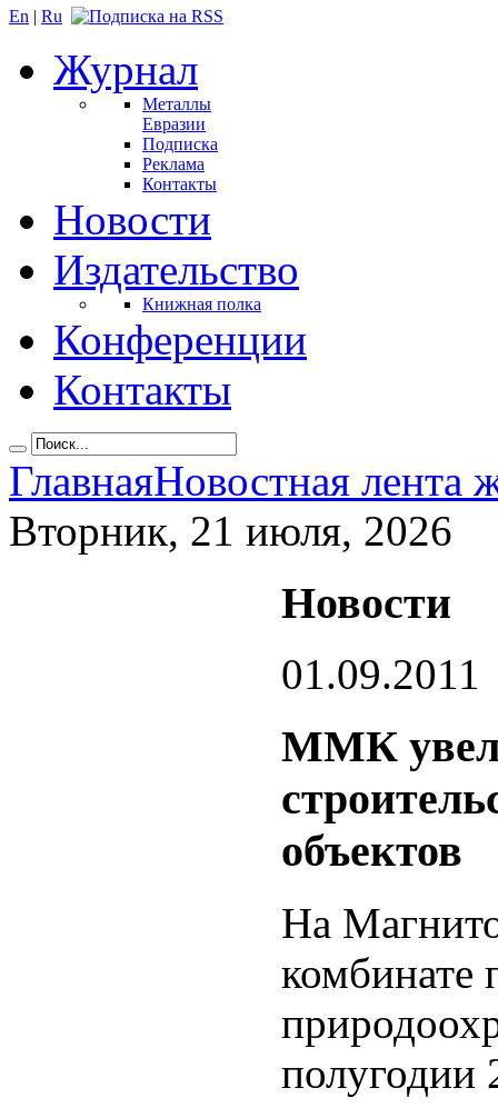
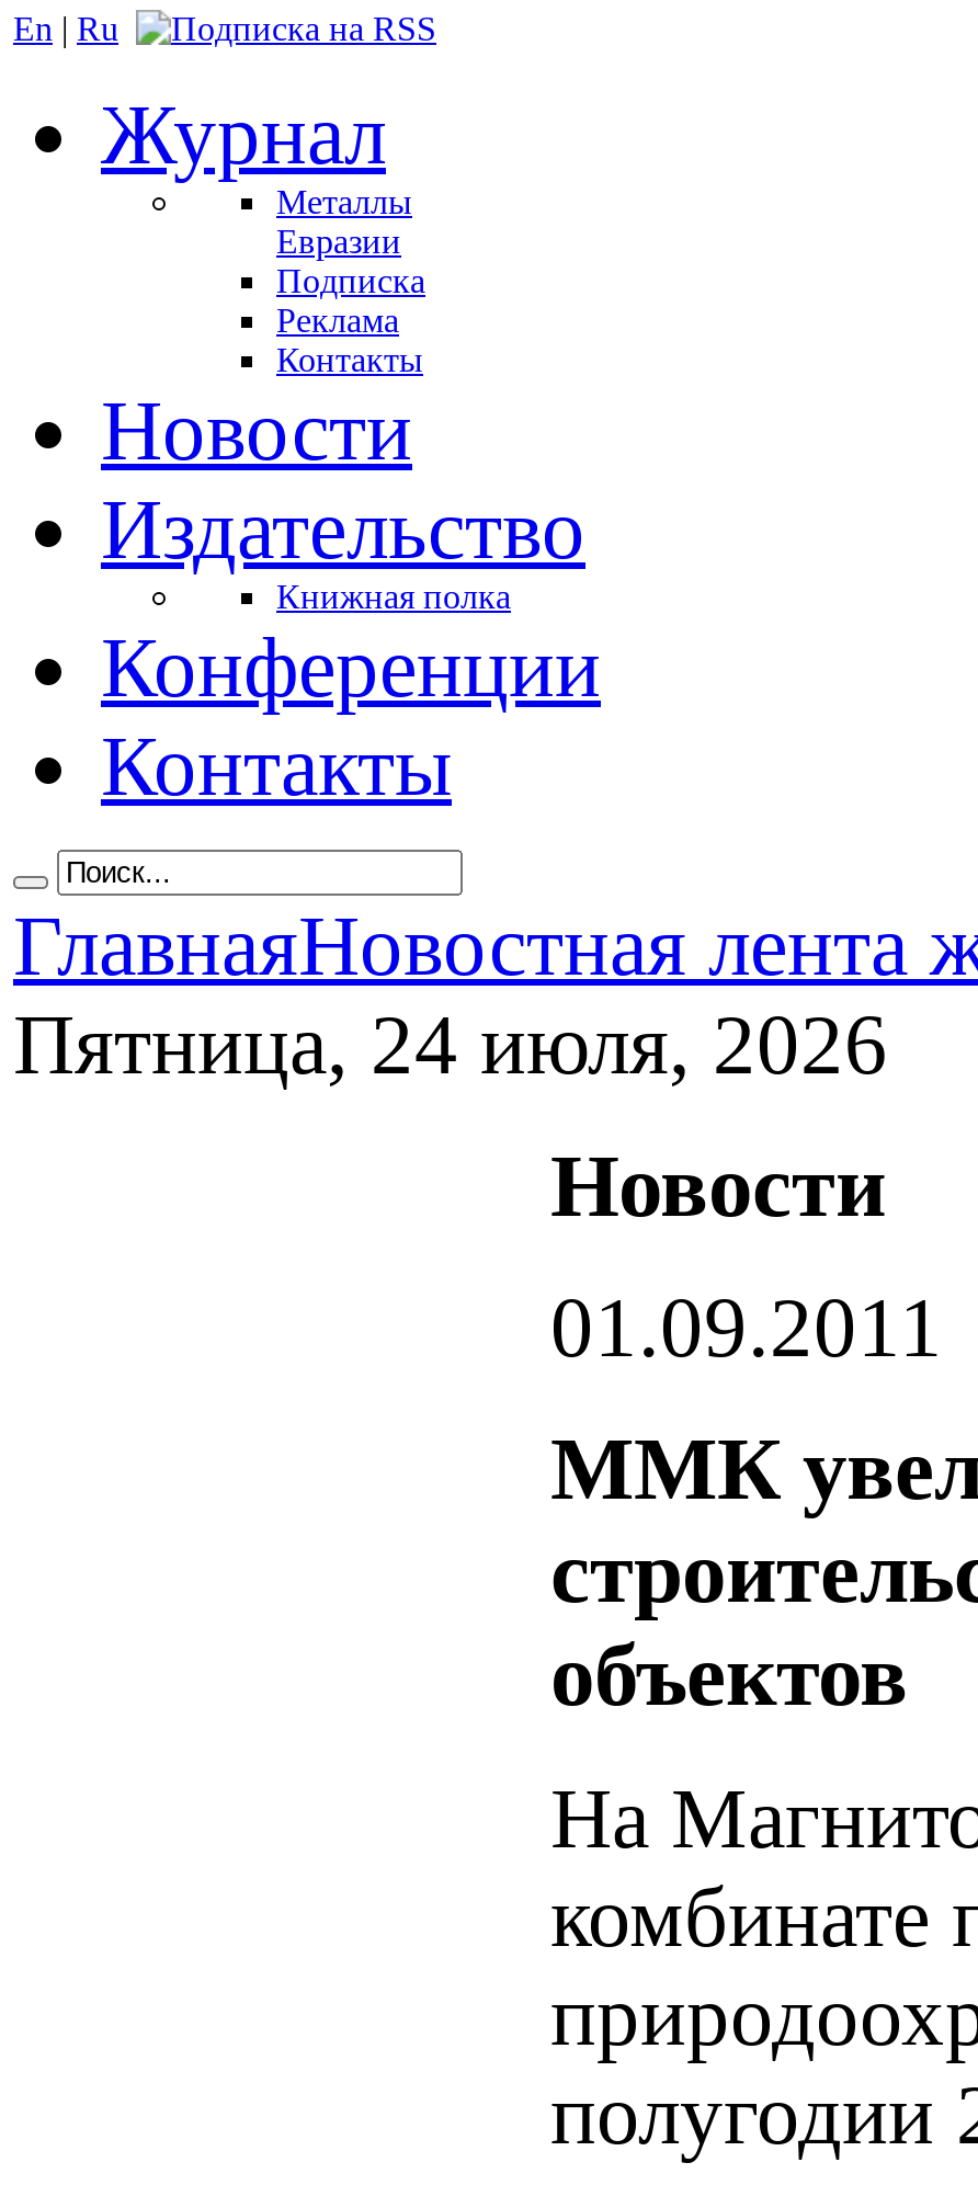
- Вторник, 21 июля, 2026
+ Пятница, 24 июля, 2026
